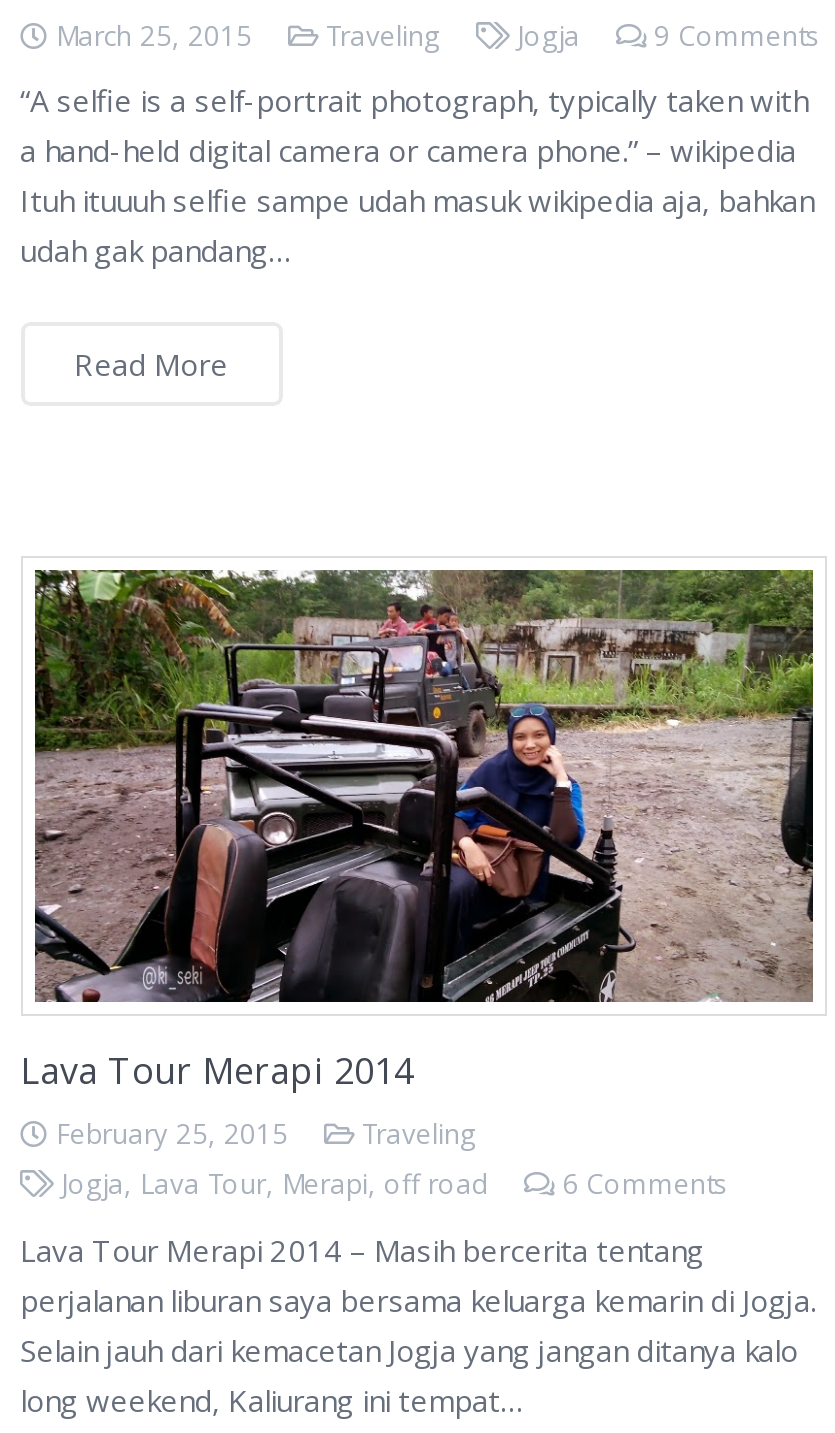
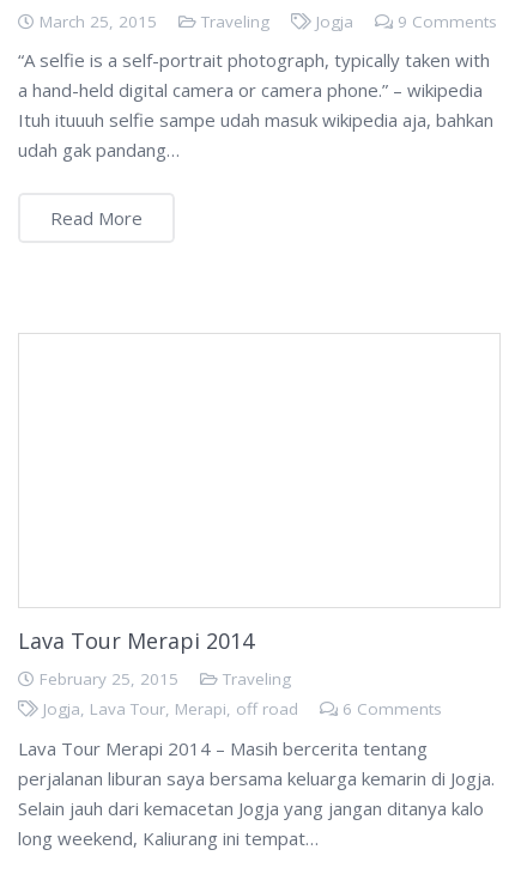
- [image]
